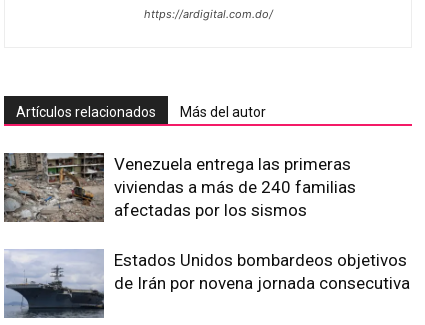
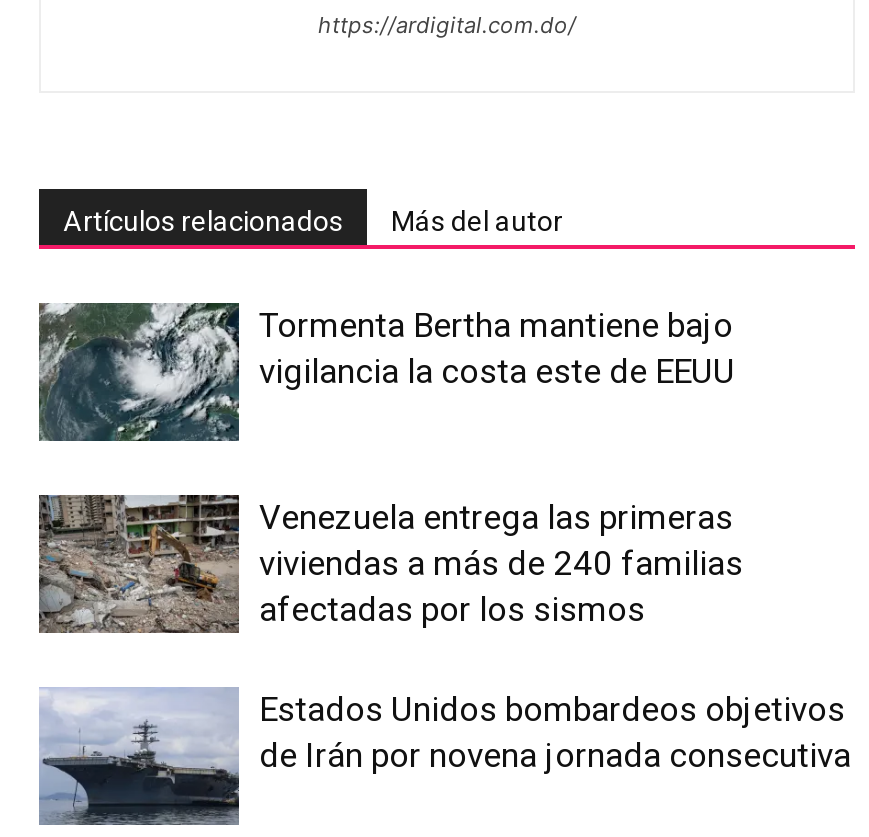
+ [image]
+ Tormenta Bertha mantiene bajo
+ vigilancia la costa este de EEUU
